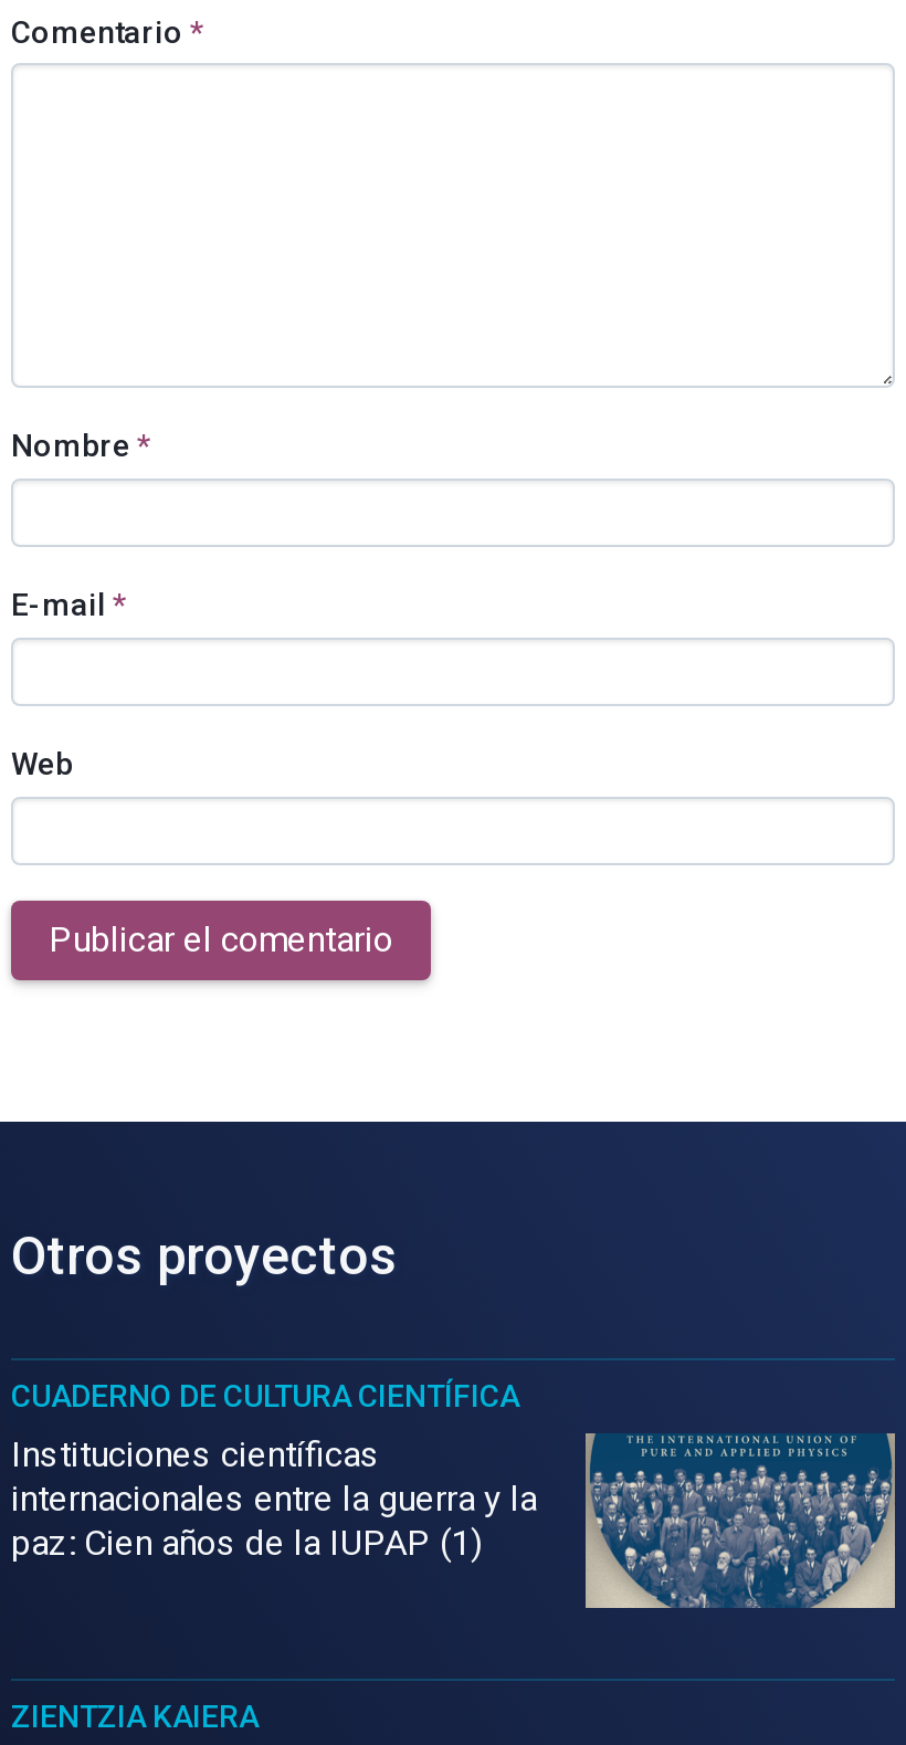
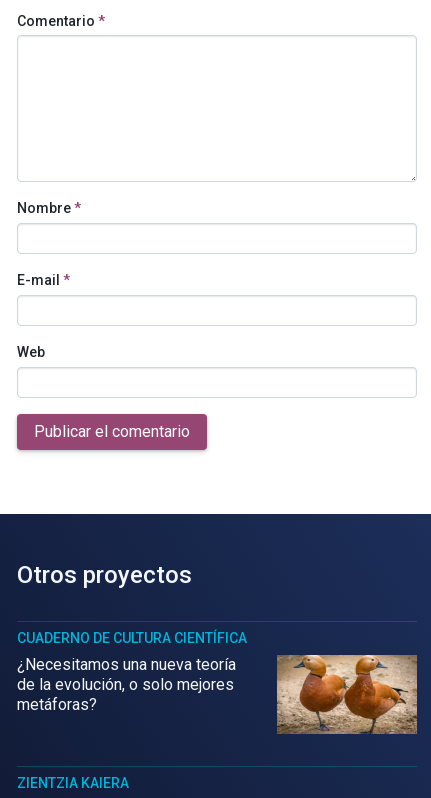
- Instituciones científicas
- internacionales entre la guerra y la
- paz: Cien años de la IUPAP (1)
+ ¿Necesitamos una nueva teoría
+ de la evolución, o solo mejores
+ metáforas?

- [image]
+ [image]
